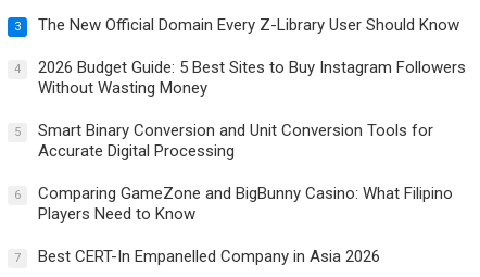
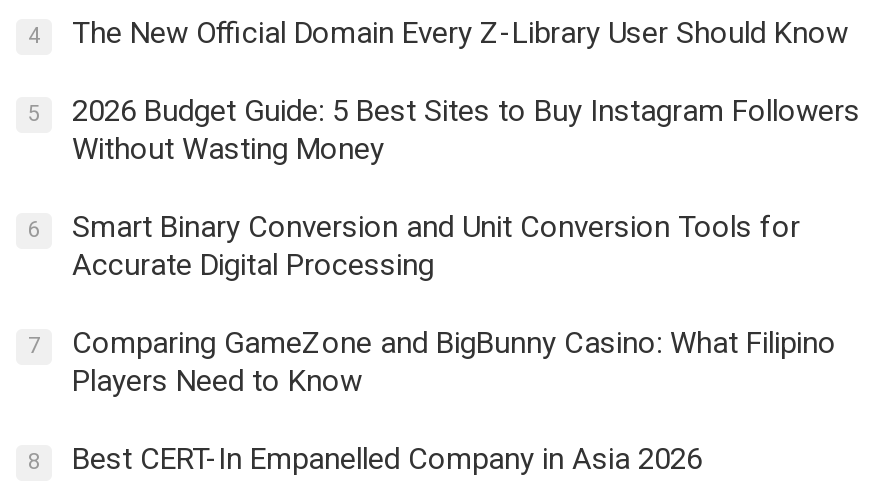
- 3 The New Official Domain Every Z-Library User Should Know
+ 4 The New Official Domain Every Z-Library User Should Know

- 4 2026 Budget Guide: 5 Best Sites to Buy Instagram Followers
+ 5 2026 Budget Guide: 5 Best Sites to Buy Instagram Followers

- 5 Smart Binary Conversion and Unit Conversion Tools for
+ 6 Smart Binary Conversion and Unit Conversion Tools for

- 6 Comparing GameZone and BigBunny Casino: What Filipino
+ 7 Comparing GameZone and BigBunny Casino: What Filipino

- 7 Best CERT-In Empanelled Company in Asia 2026
+ 8 Best CERT-In Empanelled Company in Asia 2026
